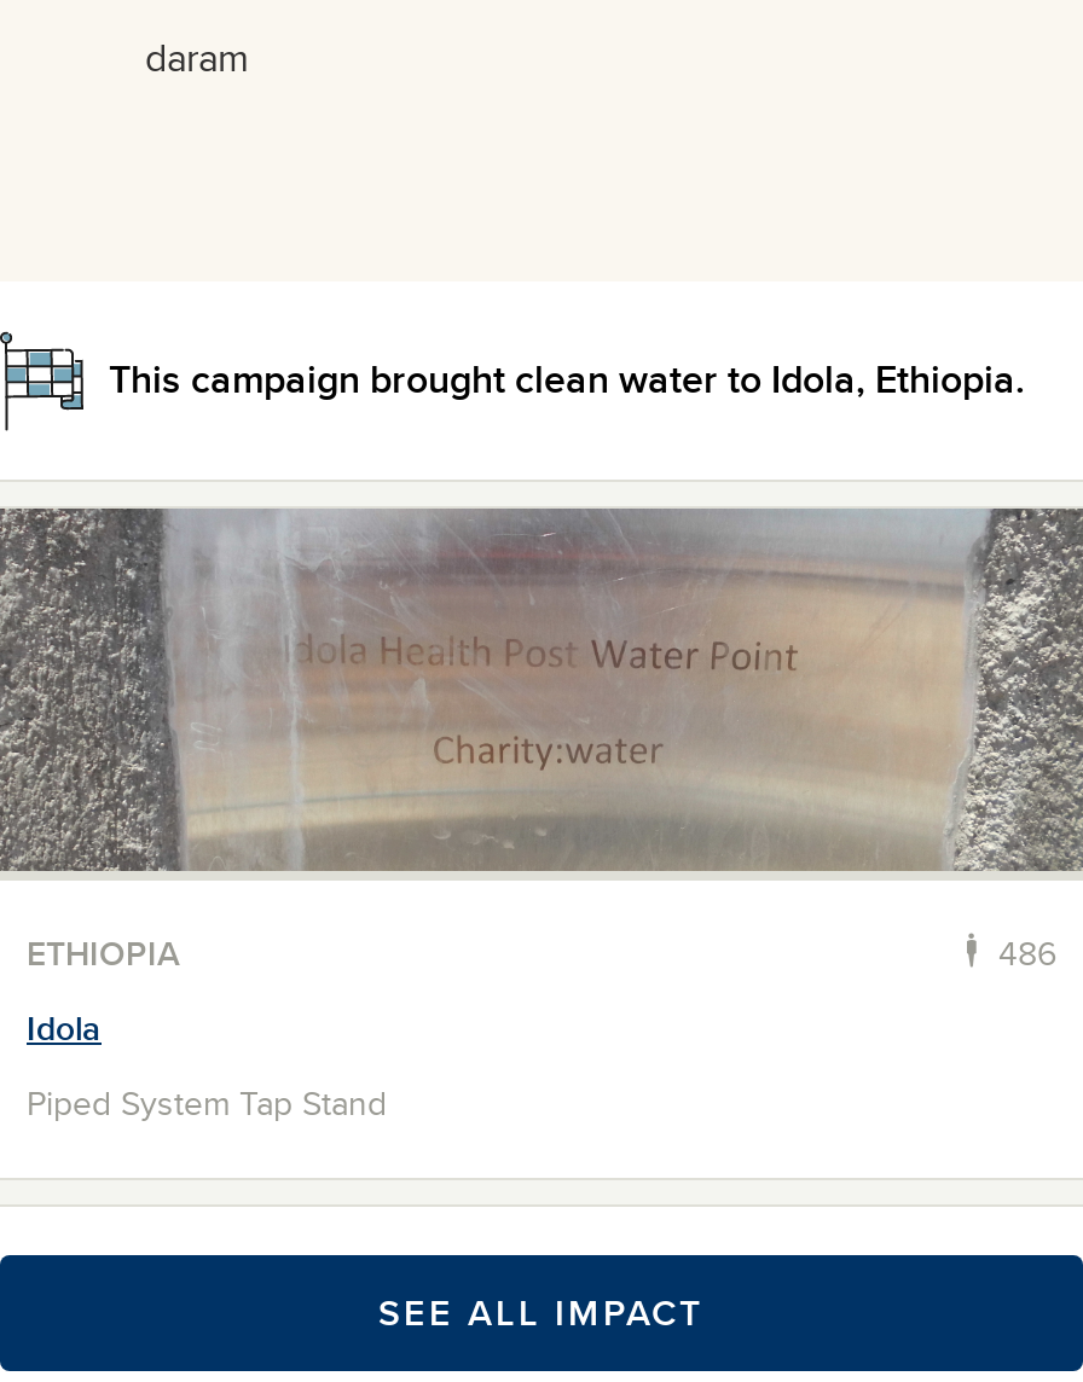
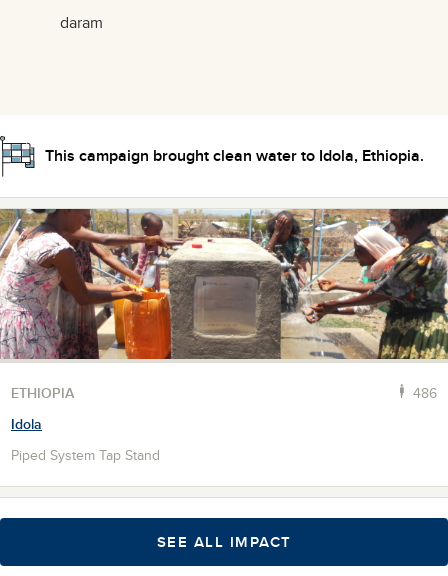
- [image]
+ [image]
